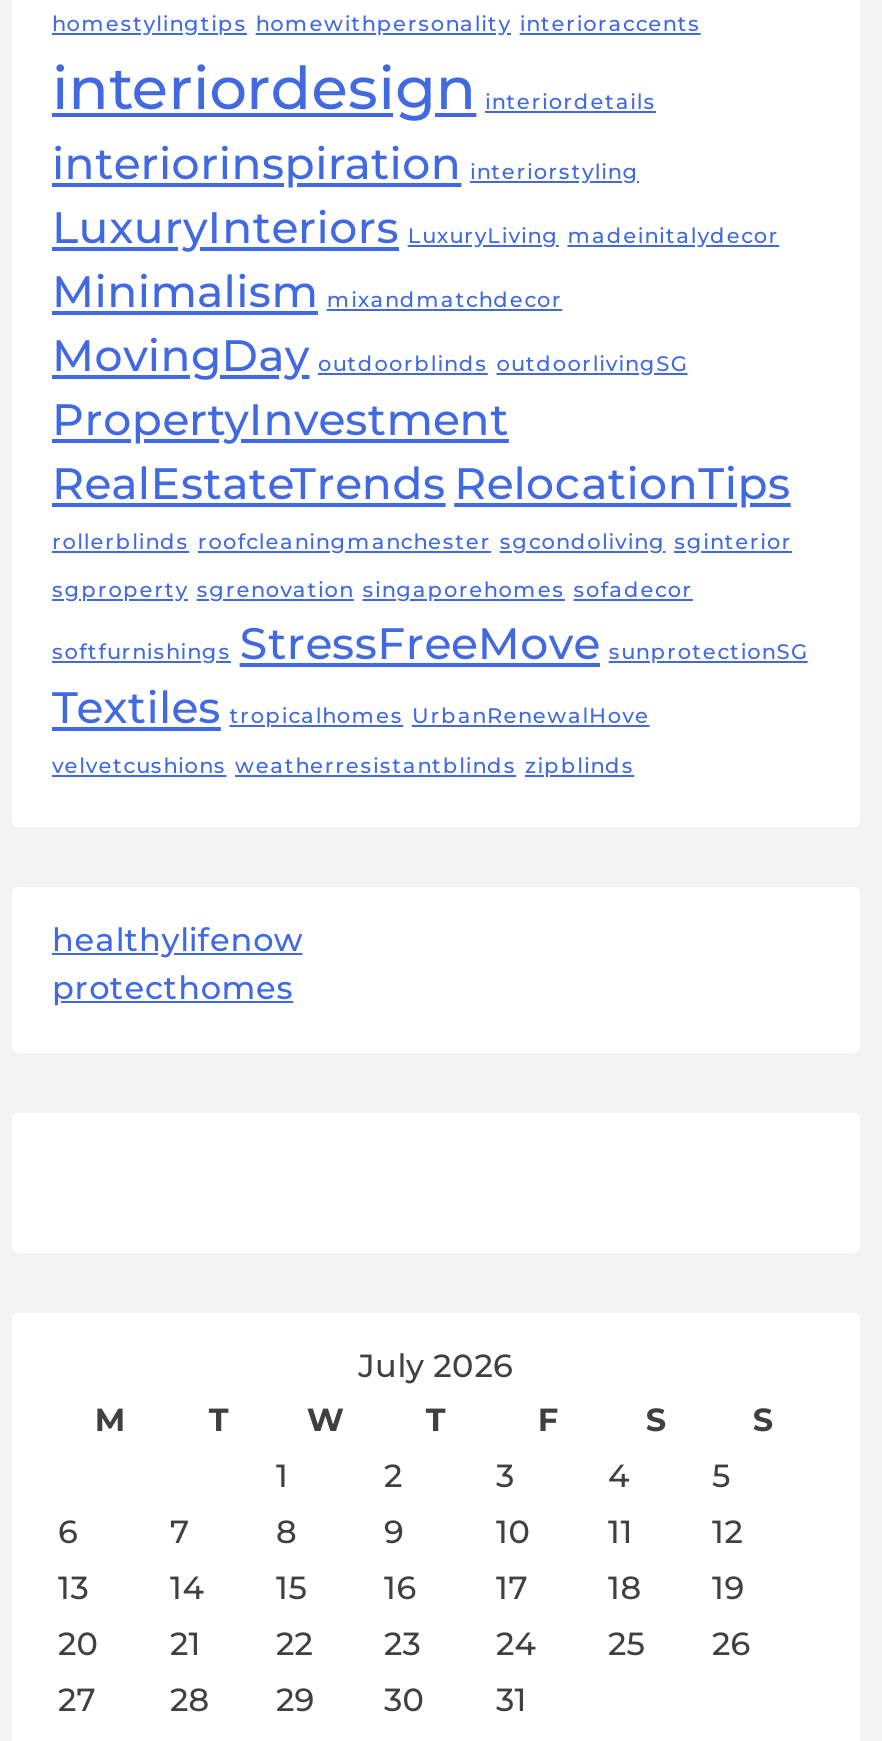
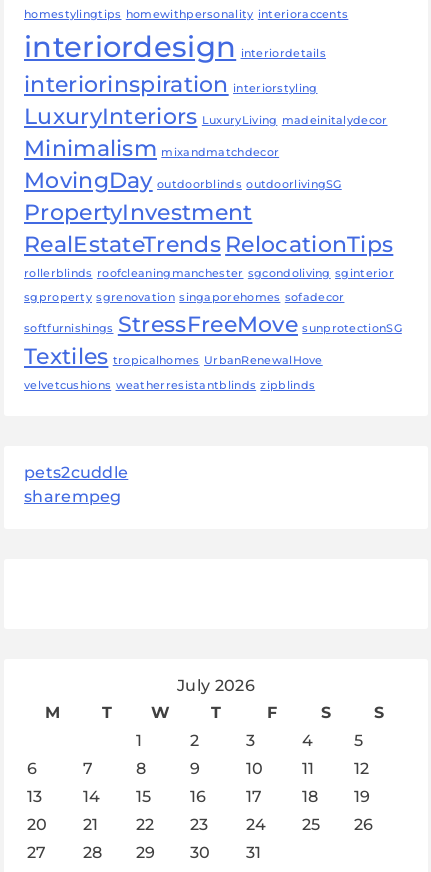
- healthylifenow
- protecthomes
+ pets2cuddle
+ sharempeg
